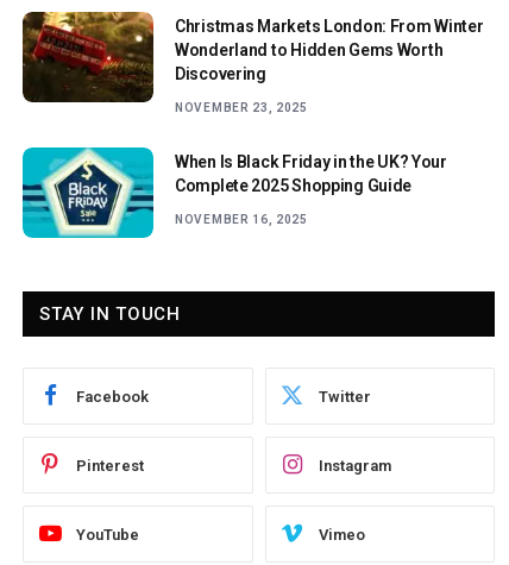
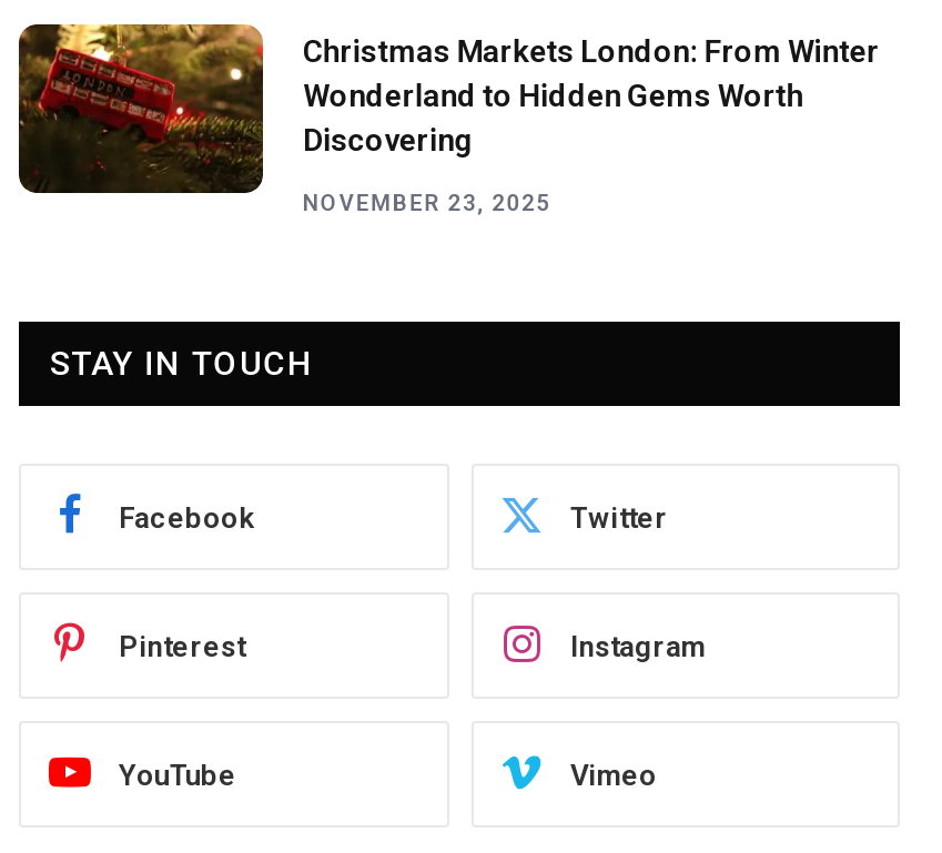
- [image]
- When Is Black Friday in the UK? Your
- Complete 2025 Shopping Guide
- NOVEMBER 16, 2025
